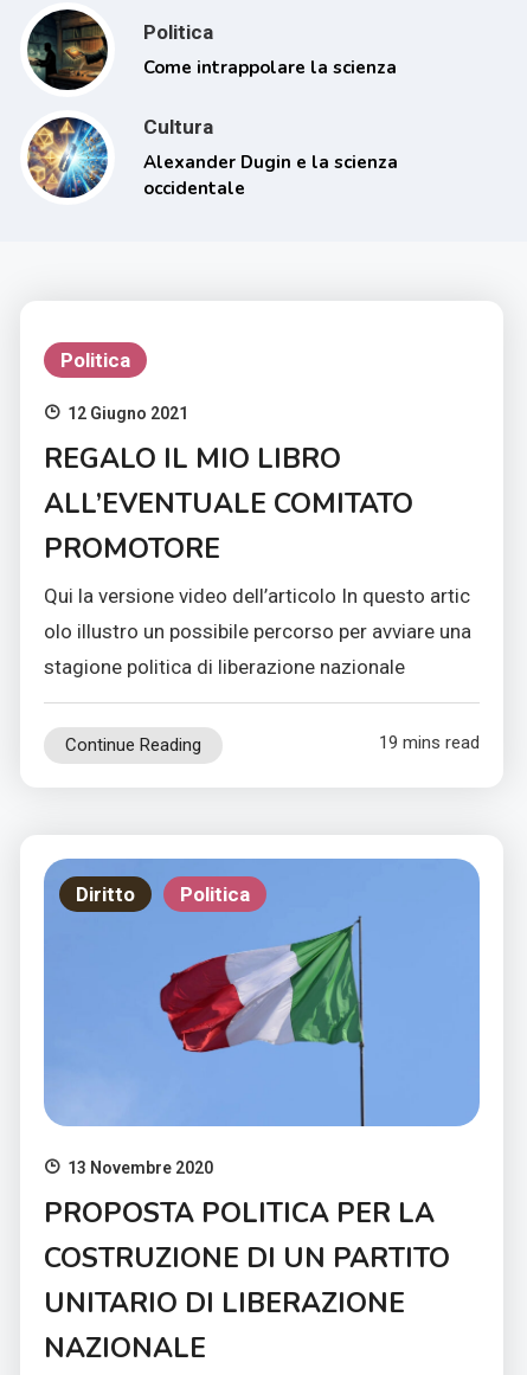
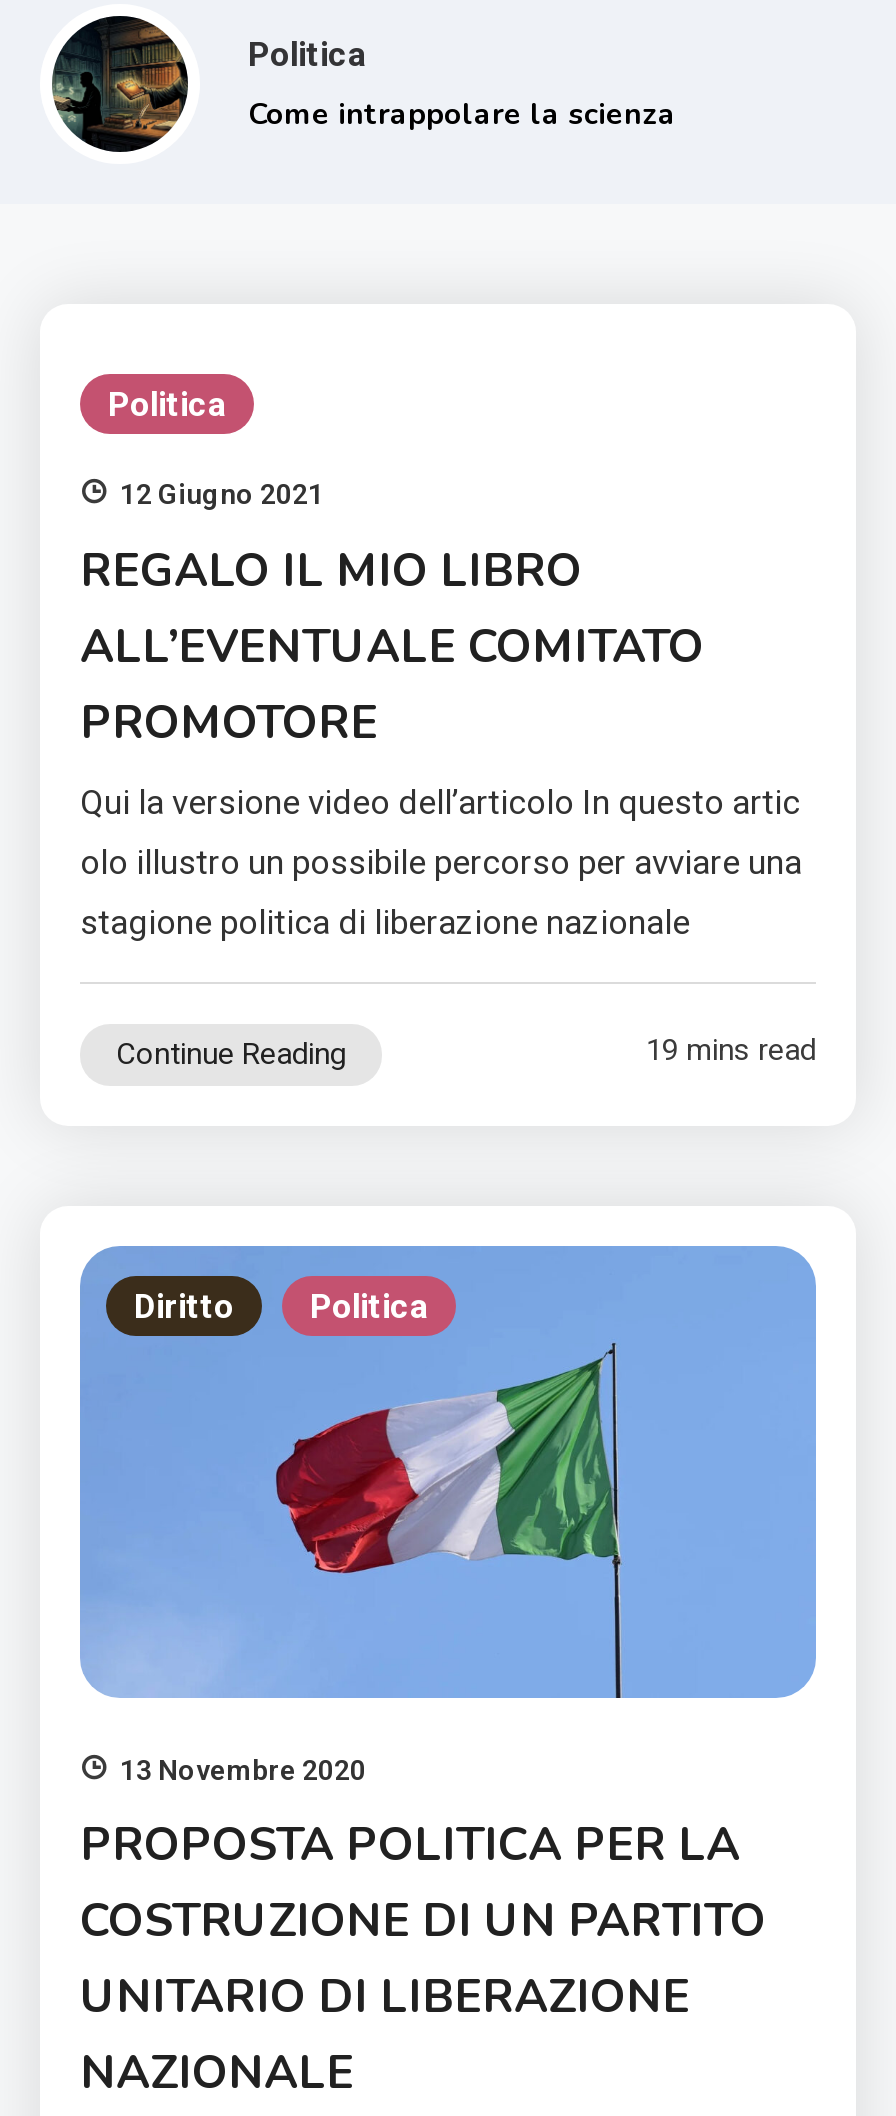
- [image]
- Cultura
- Alexander Dugin e la scienza
- occidentale
